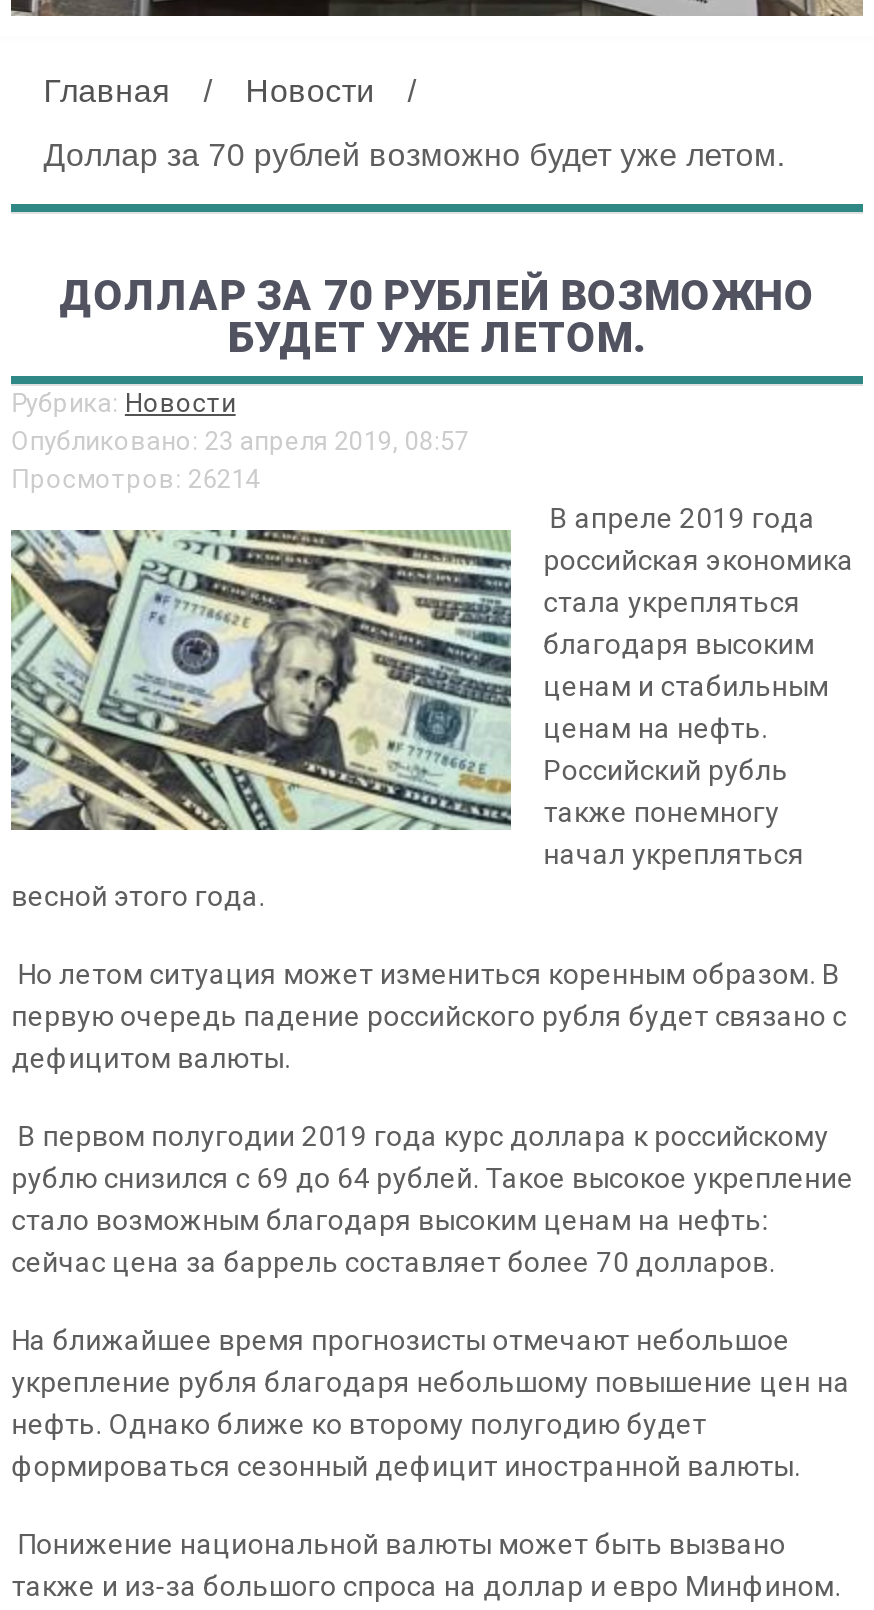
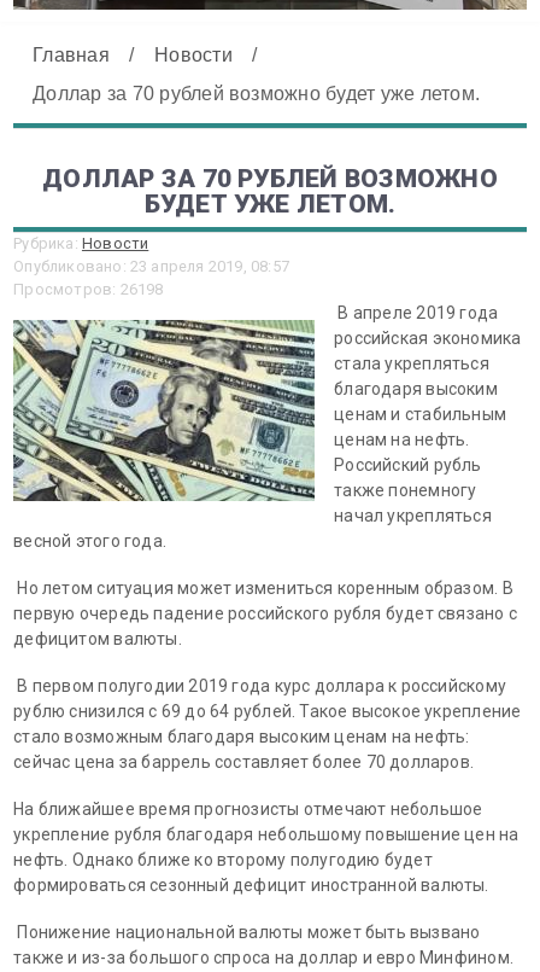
- Просмотров: 26214
+ Просмотров: 26198
